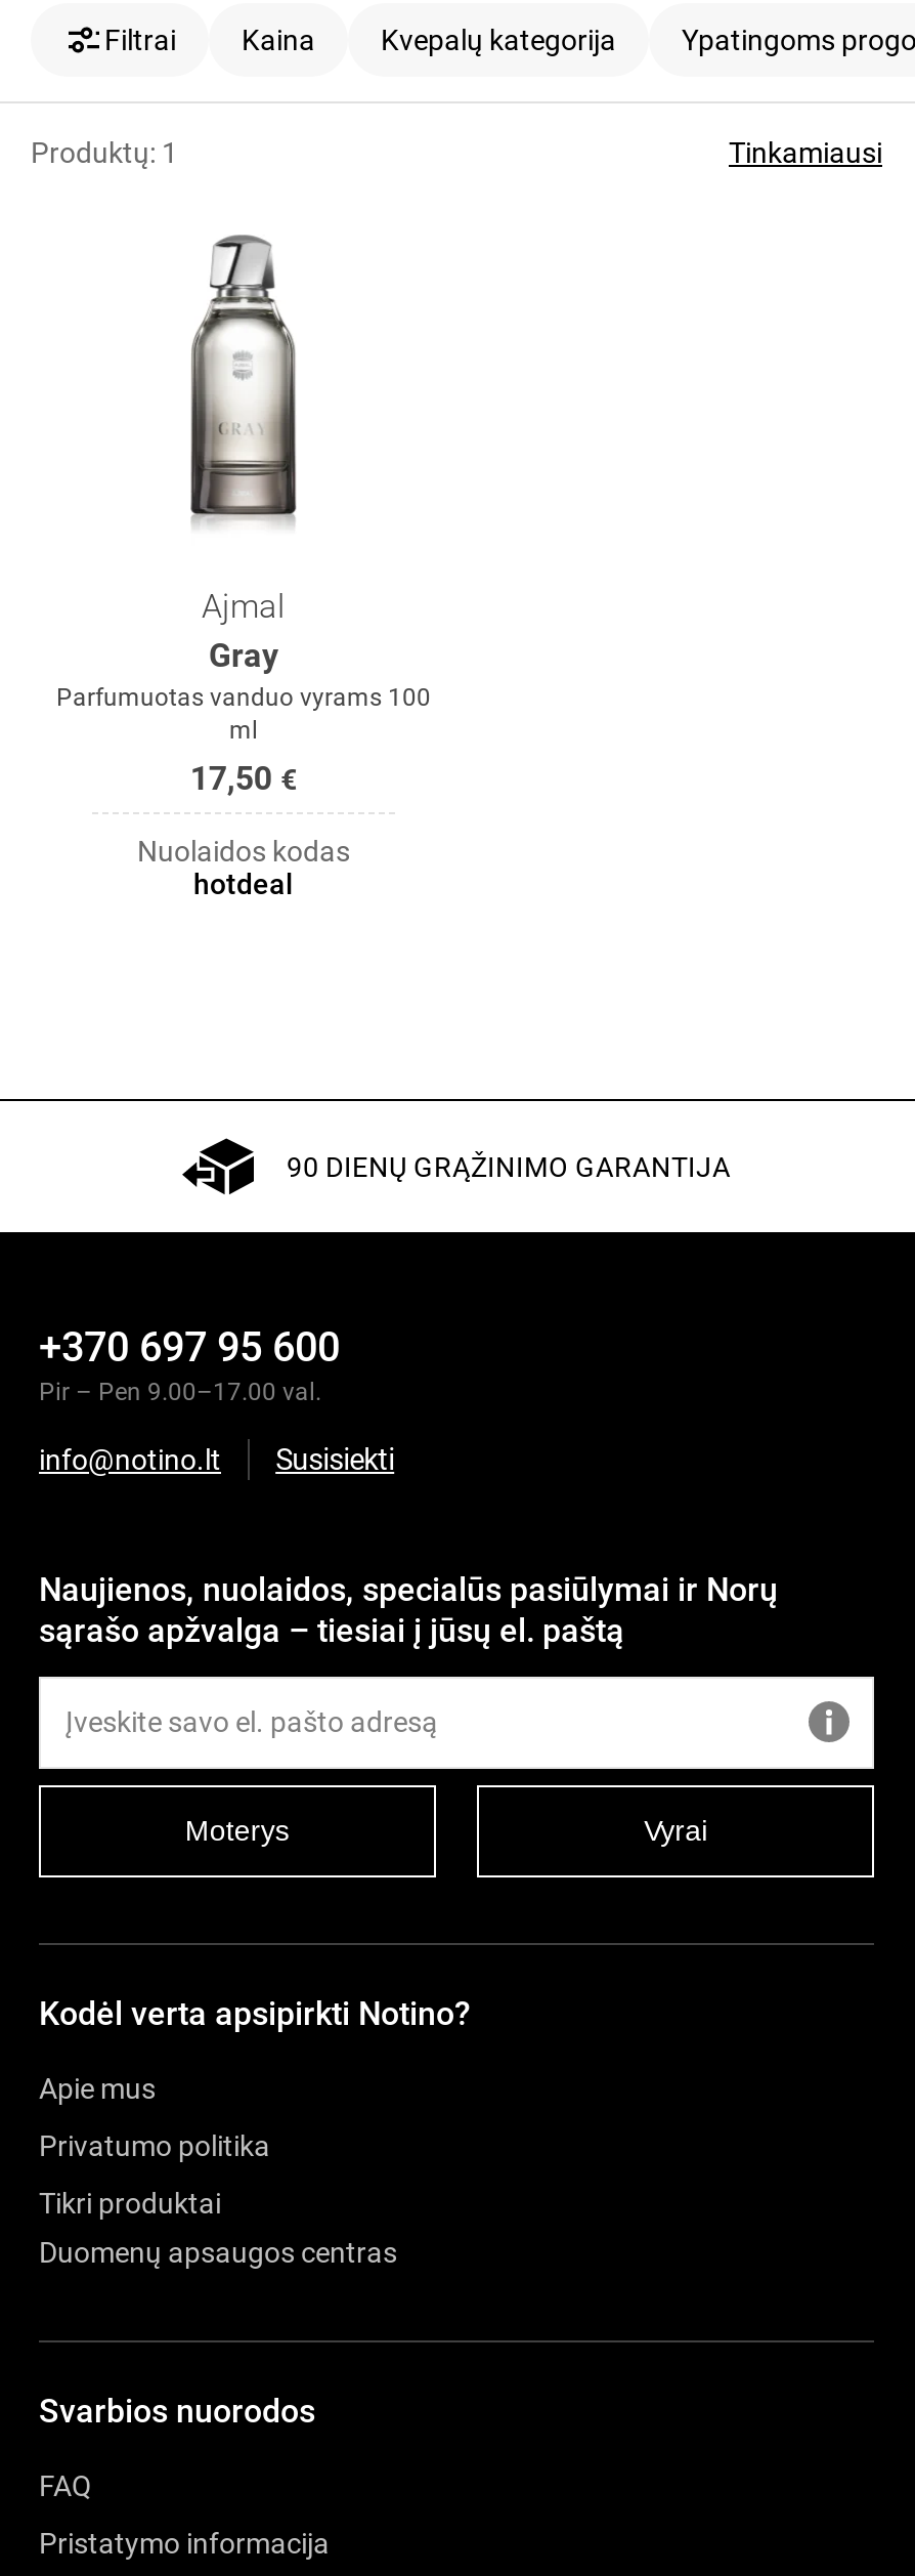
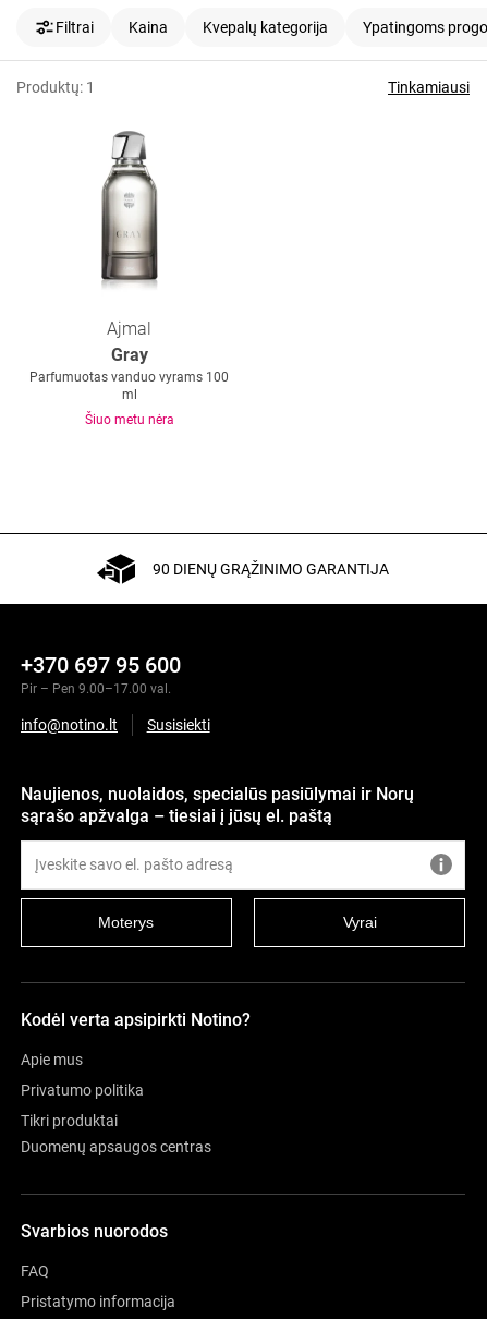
- 17,50 €
- Nuolaidos kodas
- hotdeal
+ Šiuo metu nėra
